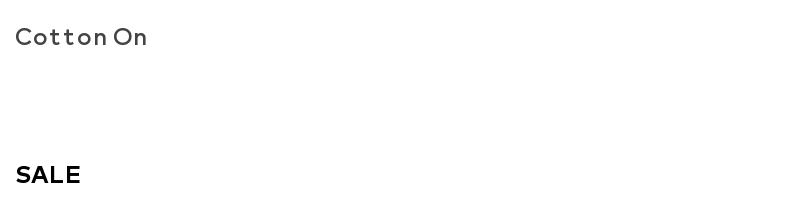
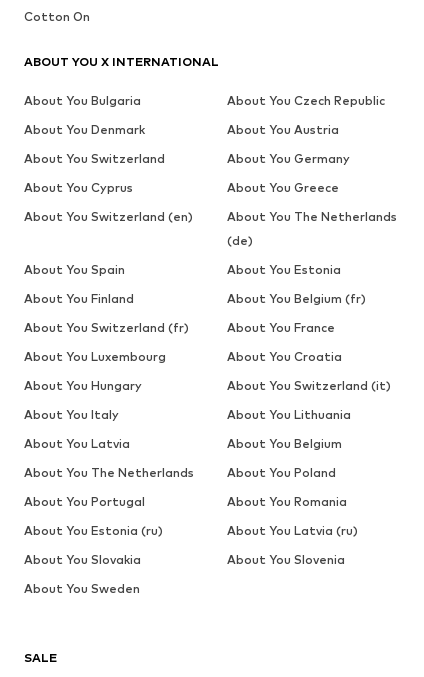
+ ABOUT YOU X INTERNATIONAL
+ About You Bulgaria
+ About You Czech Republic
+ About You Denmark
+ About You Austria
+ About You Switzerland
+ About You Germany
+ About You Cyprus
+ About You Greece
+ About You Switzerland (en)
+ About You The Netherlands
+ (de)
+ About You Spain
+ About You Estonia
+ About You Finland
+ About You Belgium (fr)
+ About You Switzerland (fr)
+ About You France
+ About You Luxembourg
+ About You Croatia
+ About You Hungary
+ About You Switzerland (it)
+ About You Italy
+ About You Lithuania
+ About You Latvia
+ About You Belgium
+ About You The Netherlands
+ About You Poland
+ About You Portugal
+ About You Romania
+ About You Estonia (ru)
+ About You Latvia (ru)
+ About You Slovakia
+ About You Slovenia
+ About You Sweden
